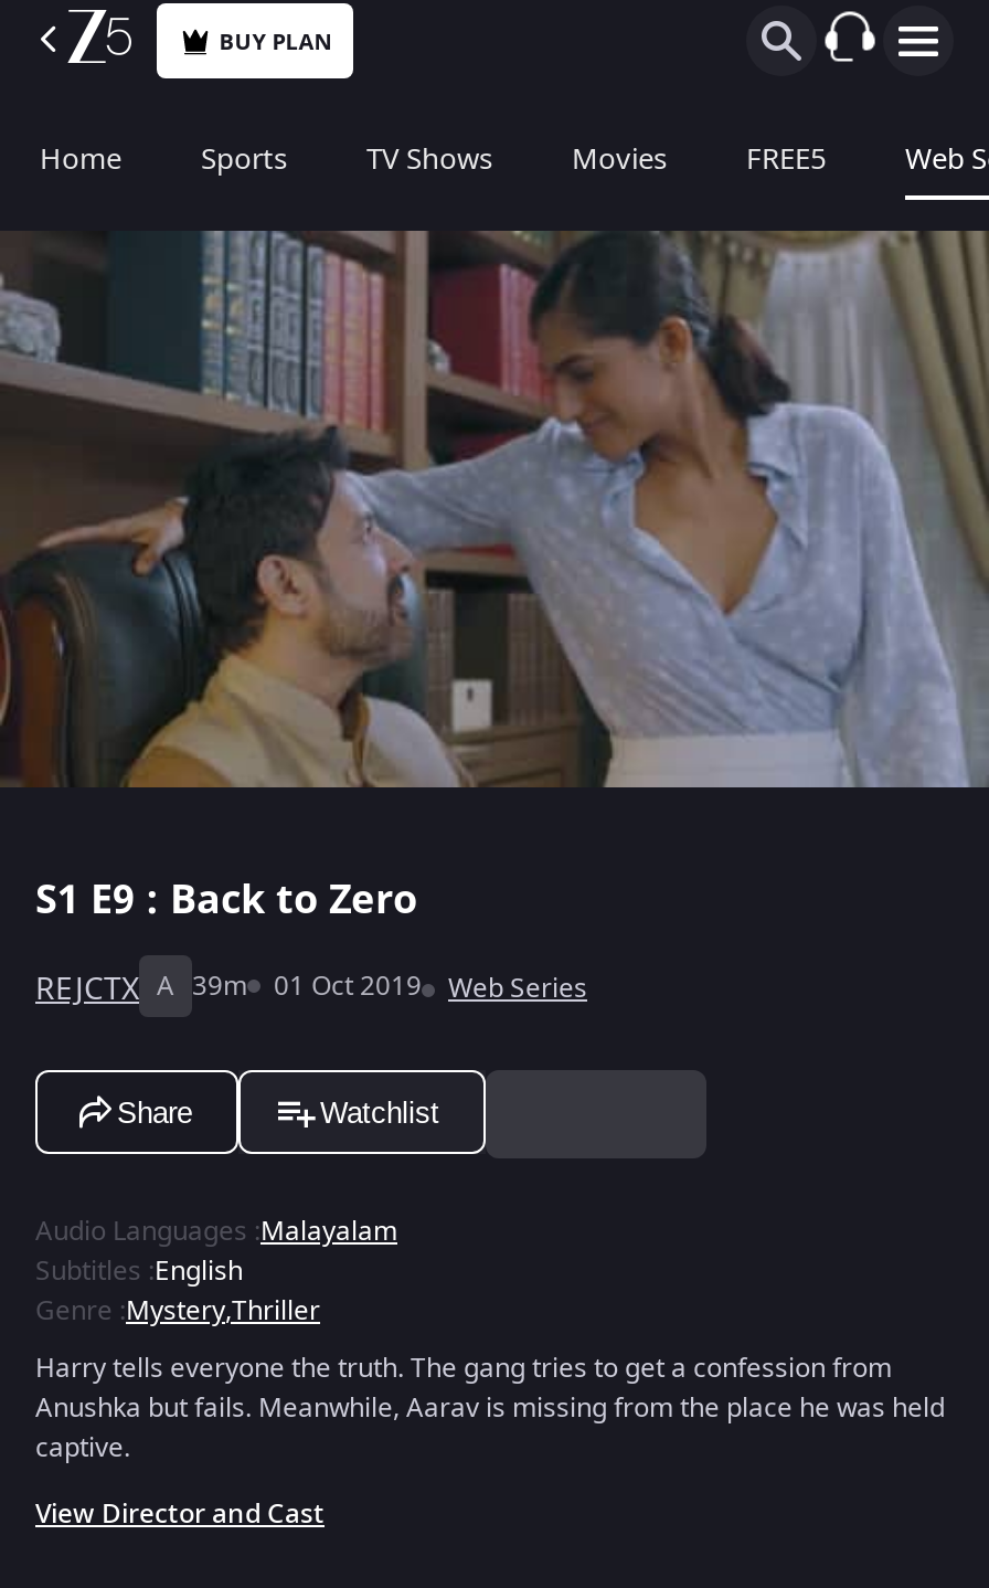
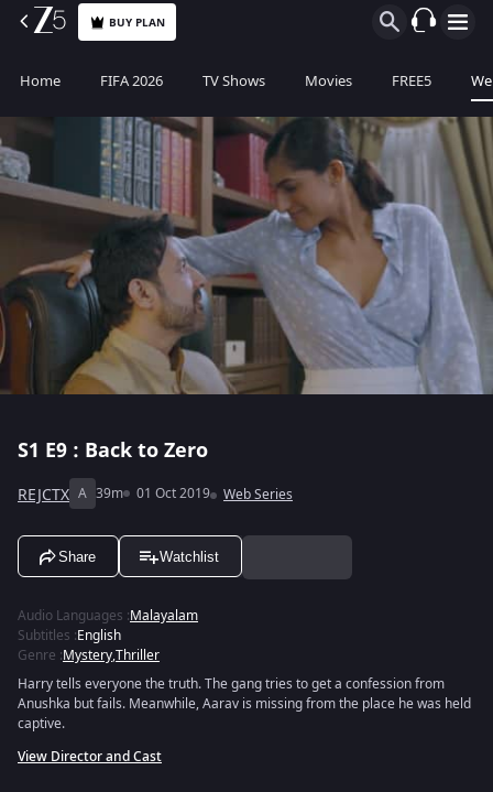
- Sports
+ FIFA 2026
